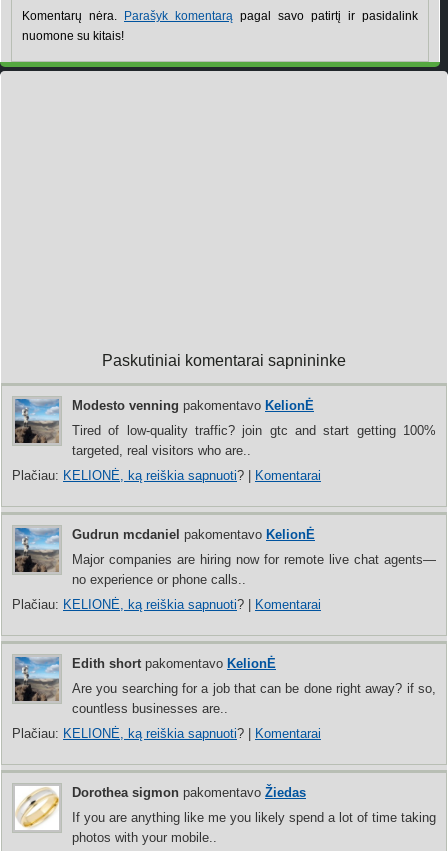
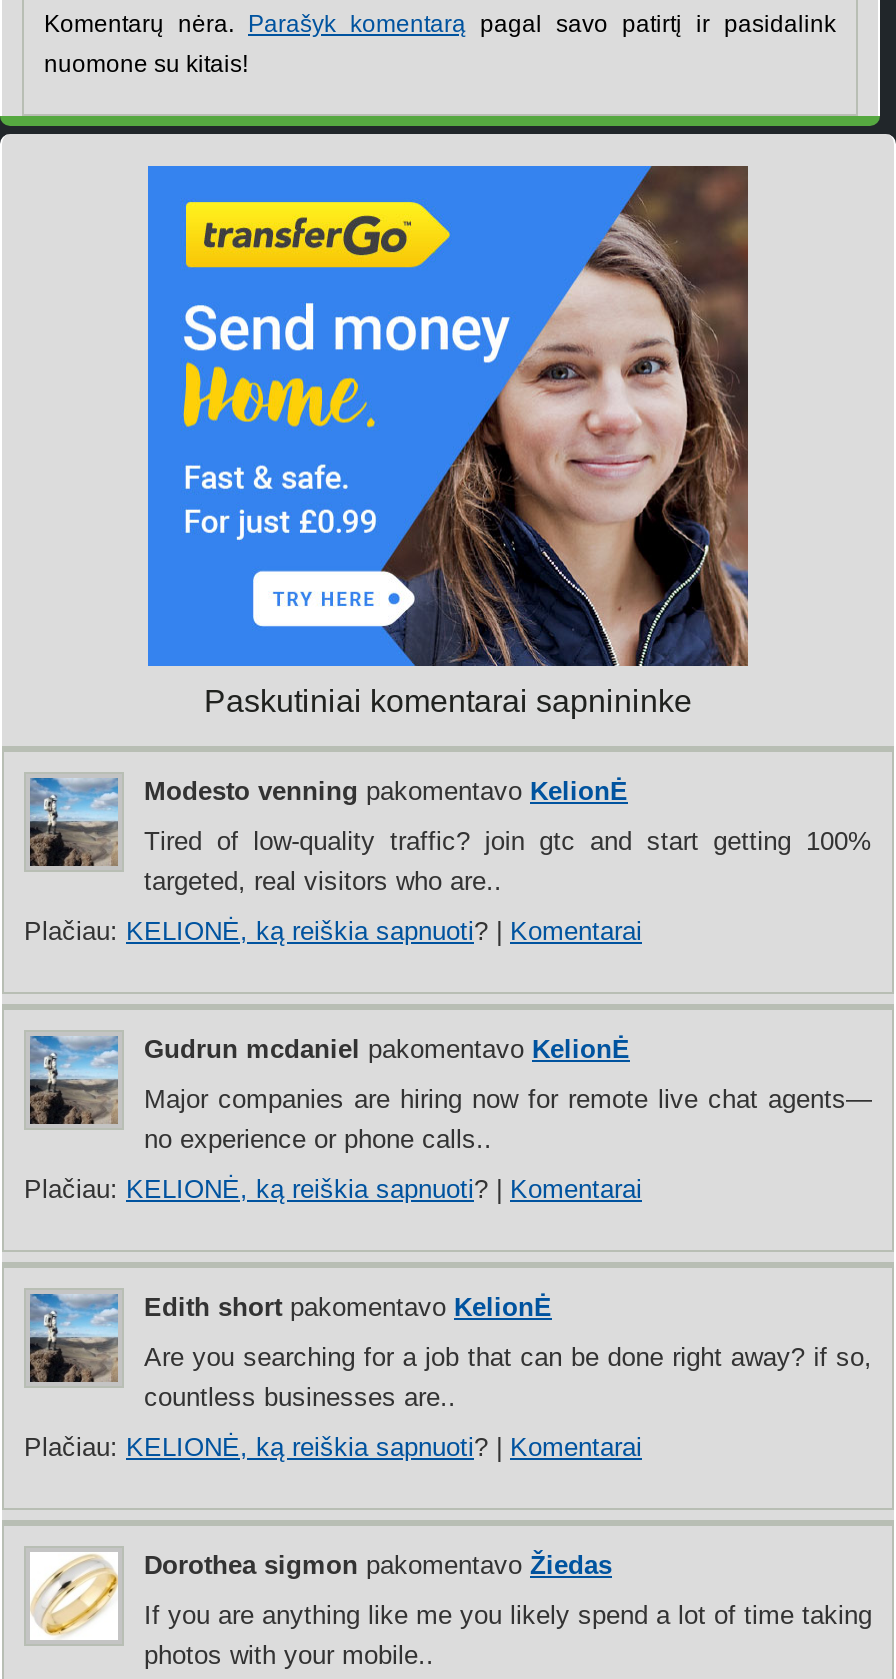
+ [image]
